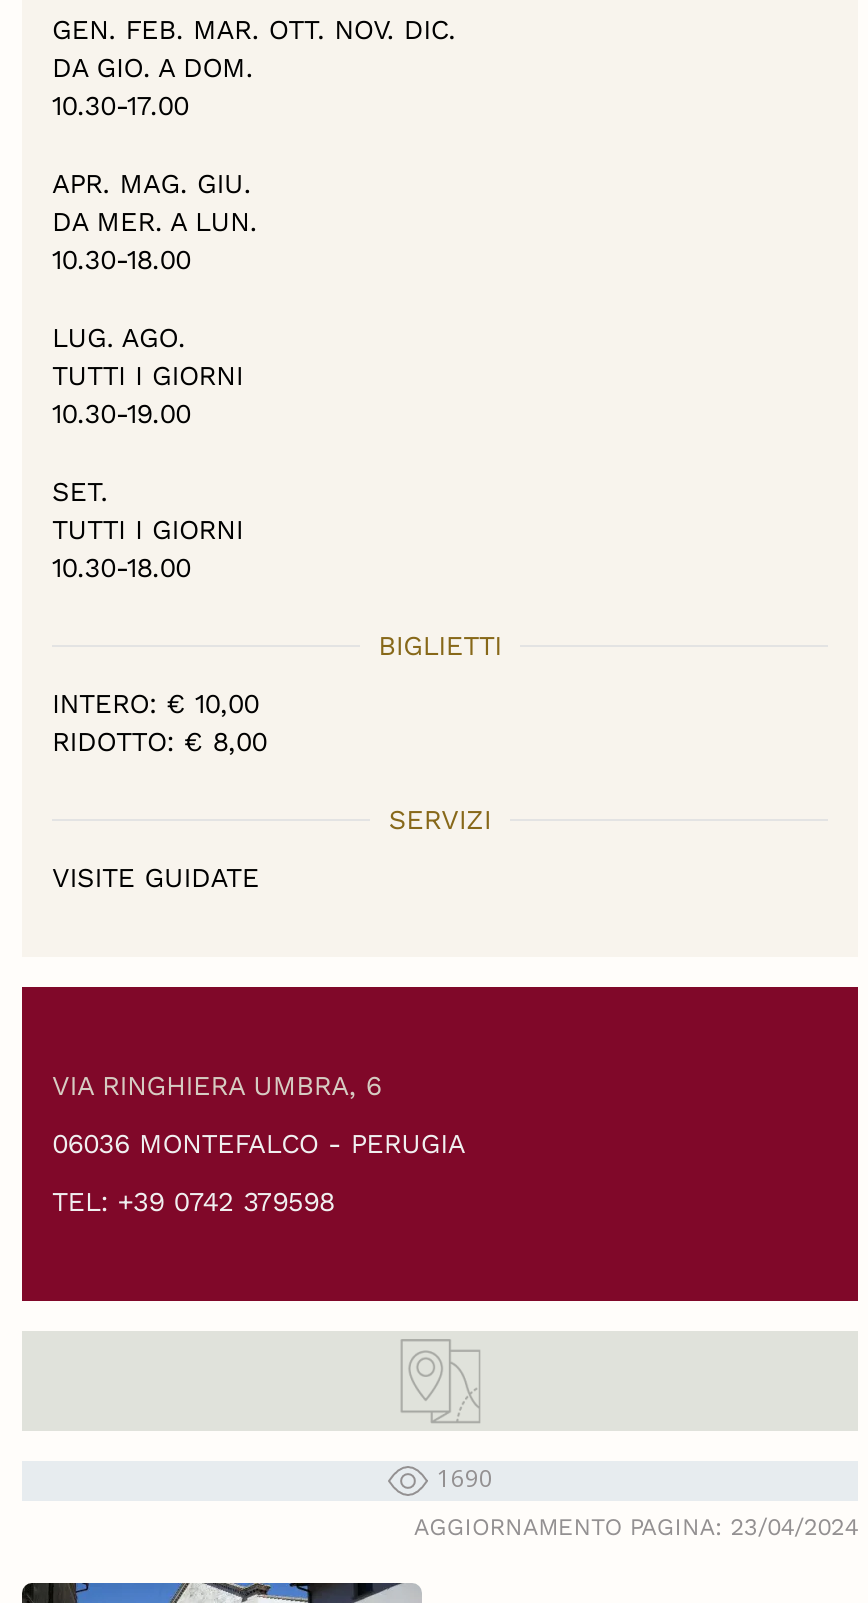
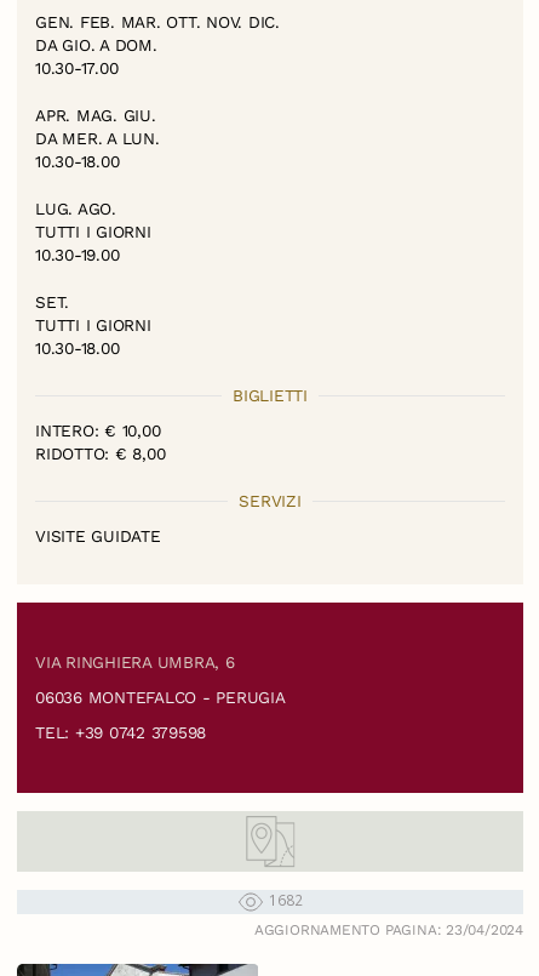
- 1690
+ 1682
